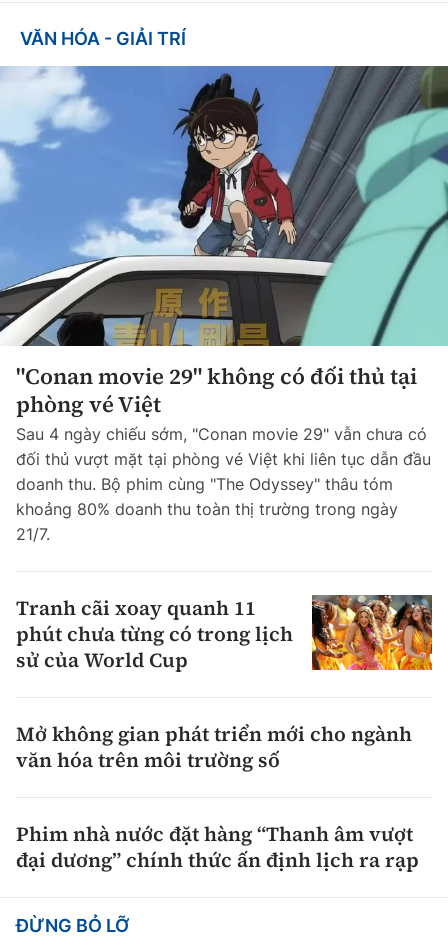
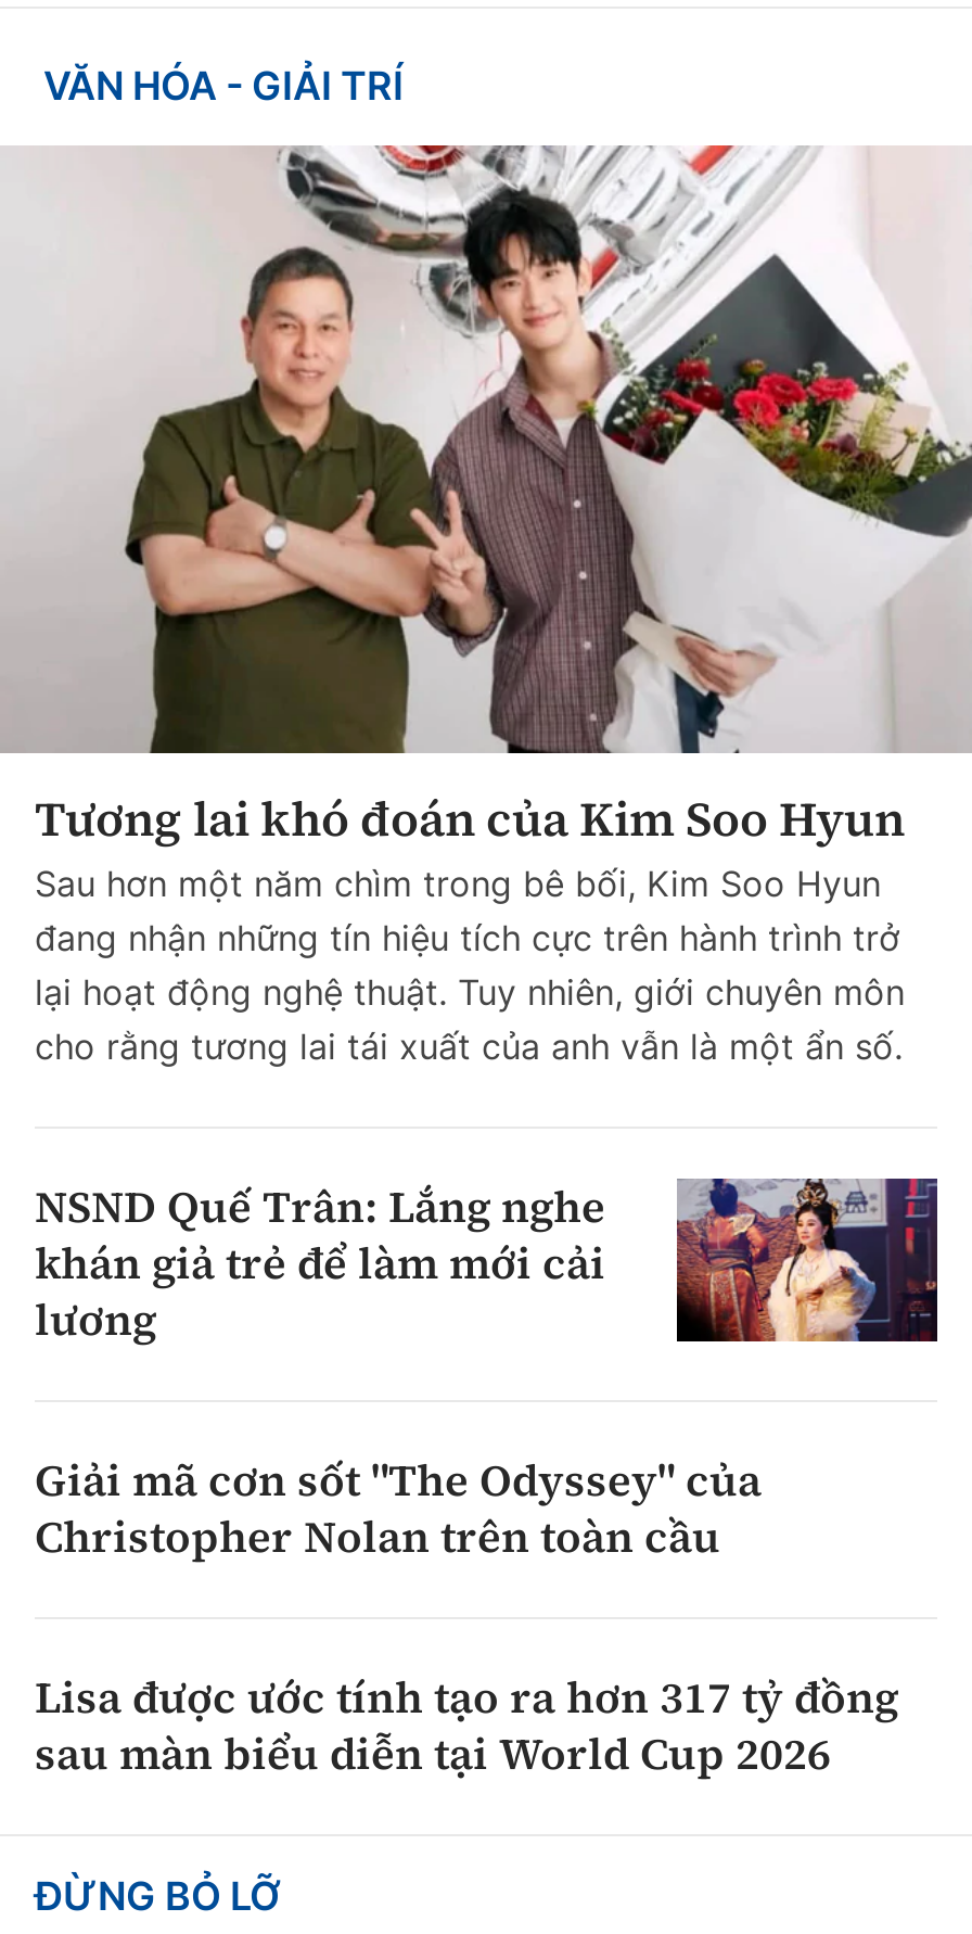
- [image]
- "Conan movie 29" không có đối thủ tại
- phòng vé Việt
- Sau 4 ngày chiếu sớm, "Conan movie 29" vẫn chưa có
- đối thủ vượt mặt tại phòng vé Việt khi liên tục dẫn đầu
- doanh thu. Bộ phim cùng "The Odyssey" thâu tóm
- khoảng 80% doanh thu toàn thị trường trong ngày
- 21/7.
+ [image]
+ Tương lai khó đoán của Kim Soo Hyun
+ Sau hơn một năm chìm trong bê bối, Kim Soo Hyun
+ đang nhận những tín hiệu tích cực trên hành trình trở
+ lại hoạt động nghệ thuật. Tuy nhiên, giới chuyên môn
+ cho rằng tương lai tái xuất của anh vẫn là một ẩn số.

- [image]
- Tranh cãi xoay quanh 11
- phút chưa từng có trong lịch
- sử của World Cup
+ [image]
+ NSND Quế Trân: Lắng nghe
+ khán giả trẻ để làm mới cải
+ lương

- Mở không gian phát triển mới cho ngành
- văn hóa trên môi trường số
+ Giải mã cơn sốt "The Odyssey" của
+ Christopher Nolan trên toàn cầu

- Phim nhà nước đặt hàng “Thanh âm vượt
- đại dương” chính thức ấn định lịch ra rạp
+ Lisa được ước tính tạo ra hơn 317 tỷ đồng
+ sau màn biểu diễn tại World Cup 2026
